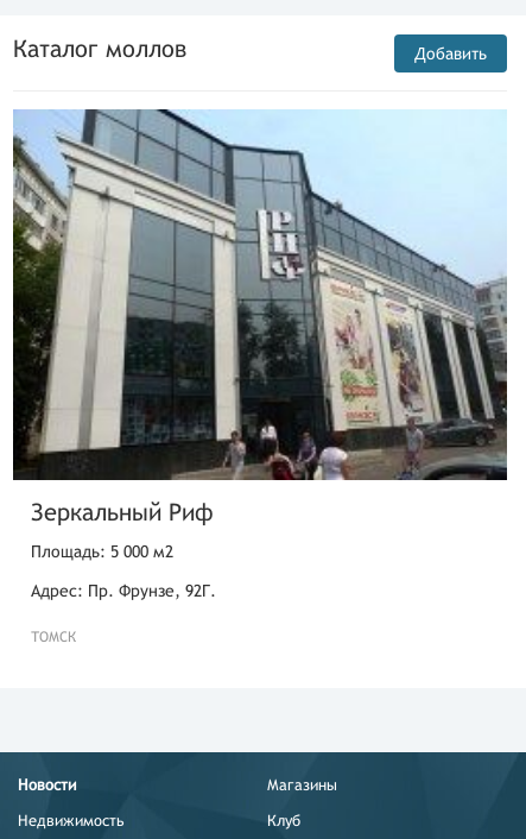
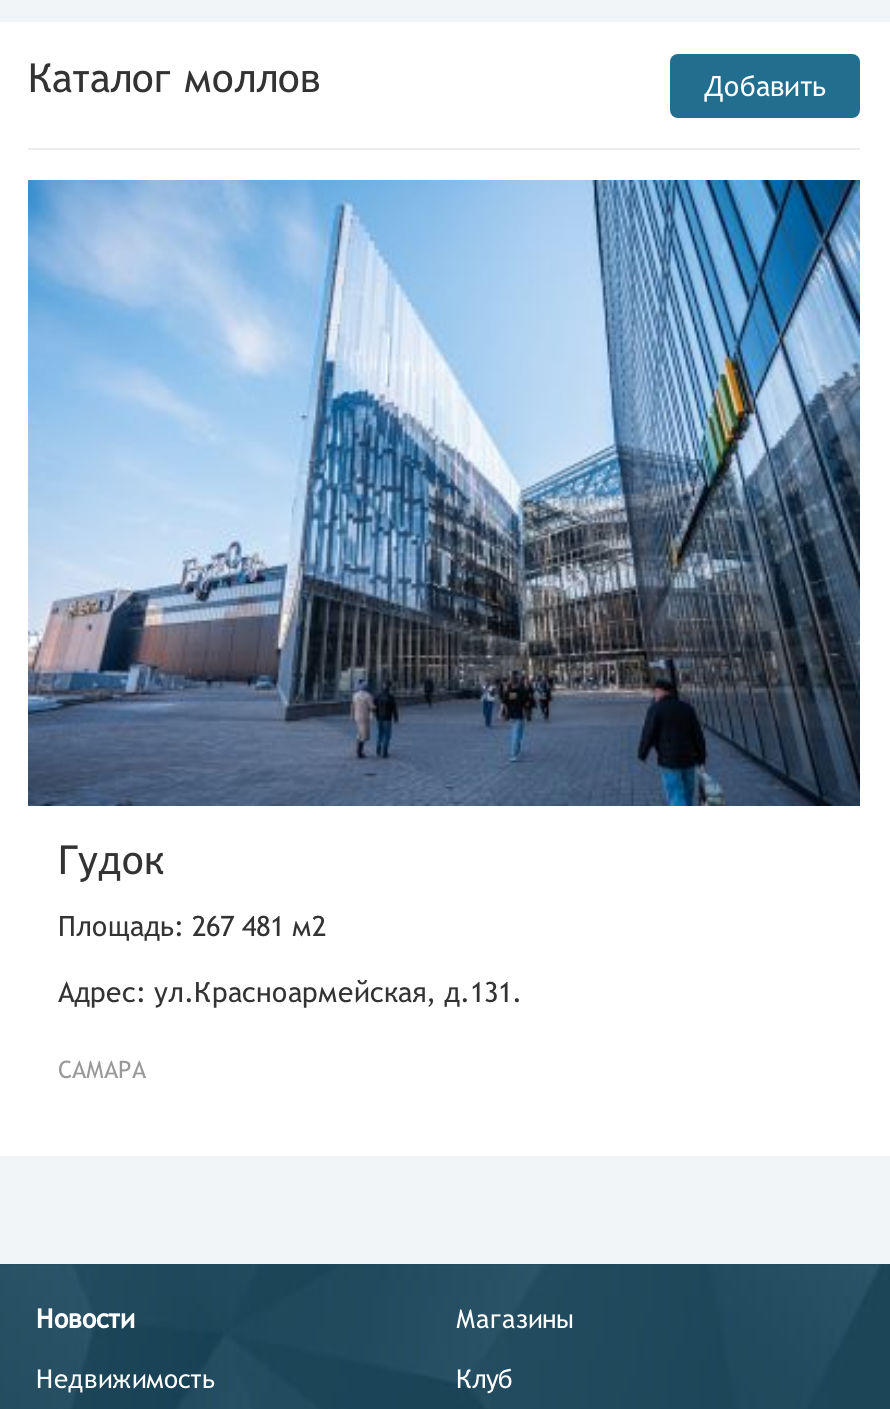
- [image]
- Зеркальный Риф
+ [image]
+ Гудок

- Площадь: 5 000 м2
+ Площадь: 267 481 м2

- Адрес: Пр. Фрунзе, 92Г.
+ Адрес: ул.Красноармейская, д.131.

- ТОМСК
+ САМАРА
